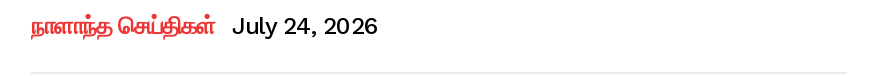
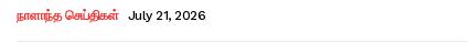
- நாளாந்த செய்திகள் July 24, 2026
+ நாளாந்த செய்திகள் July 21, 2026
